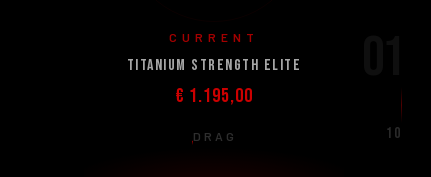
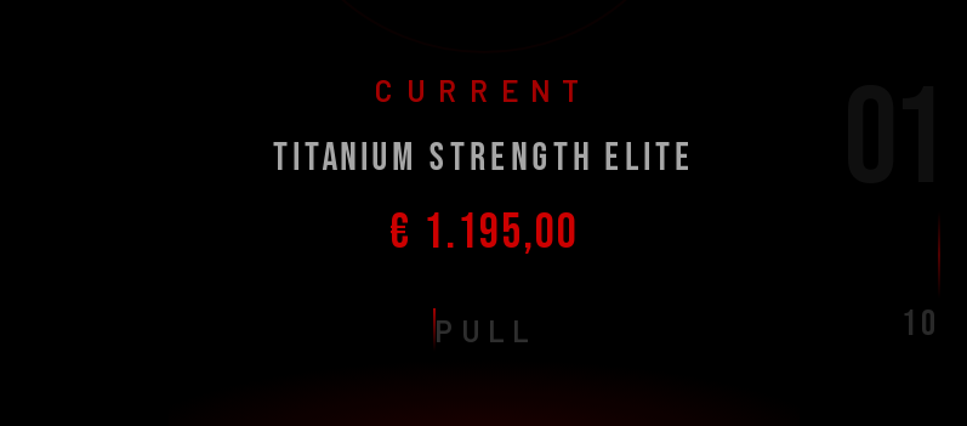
- DRAG
+ PULL
